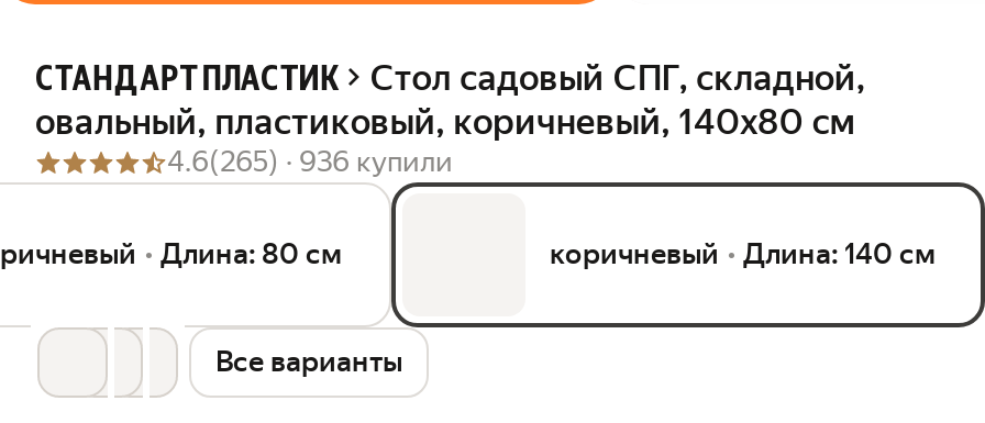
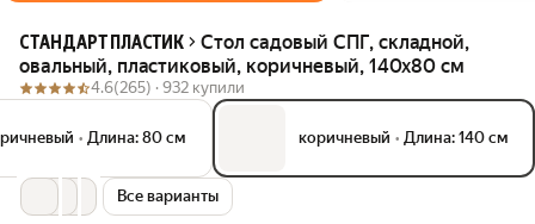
- 4.6(265) · 936 купили
+ 4.6(265) · 932 купили
